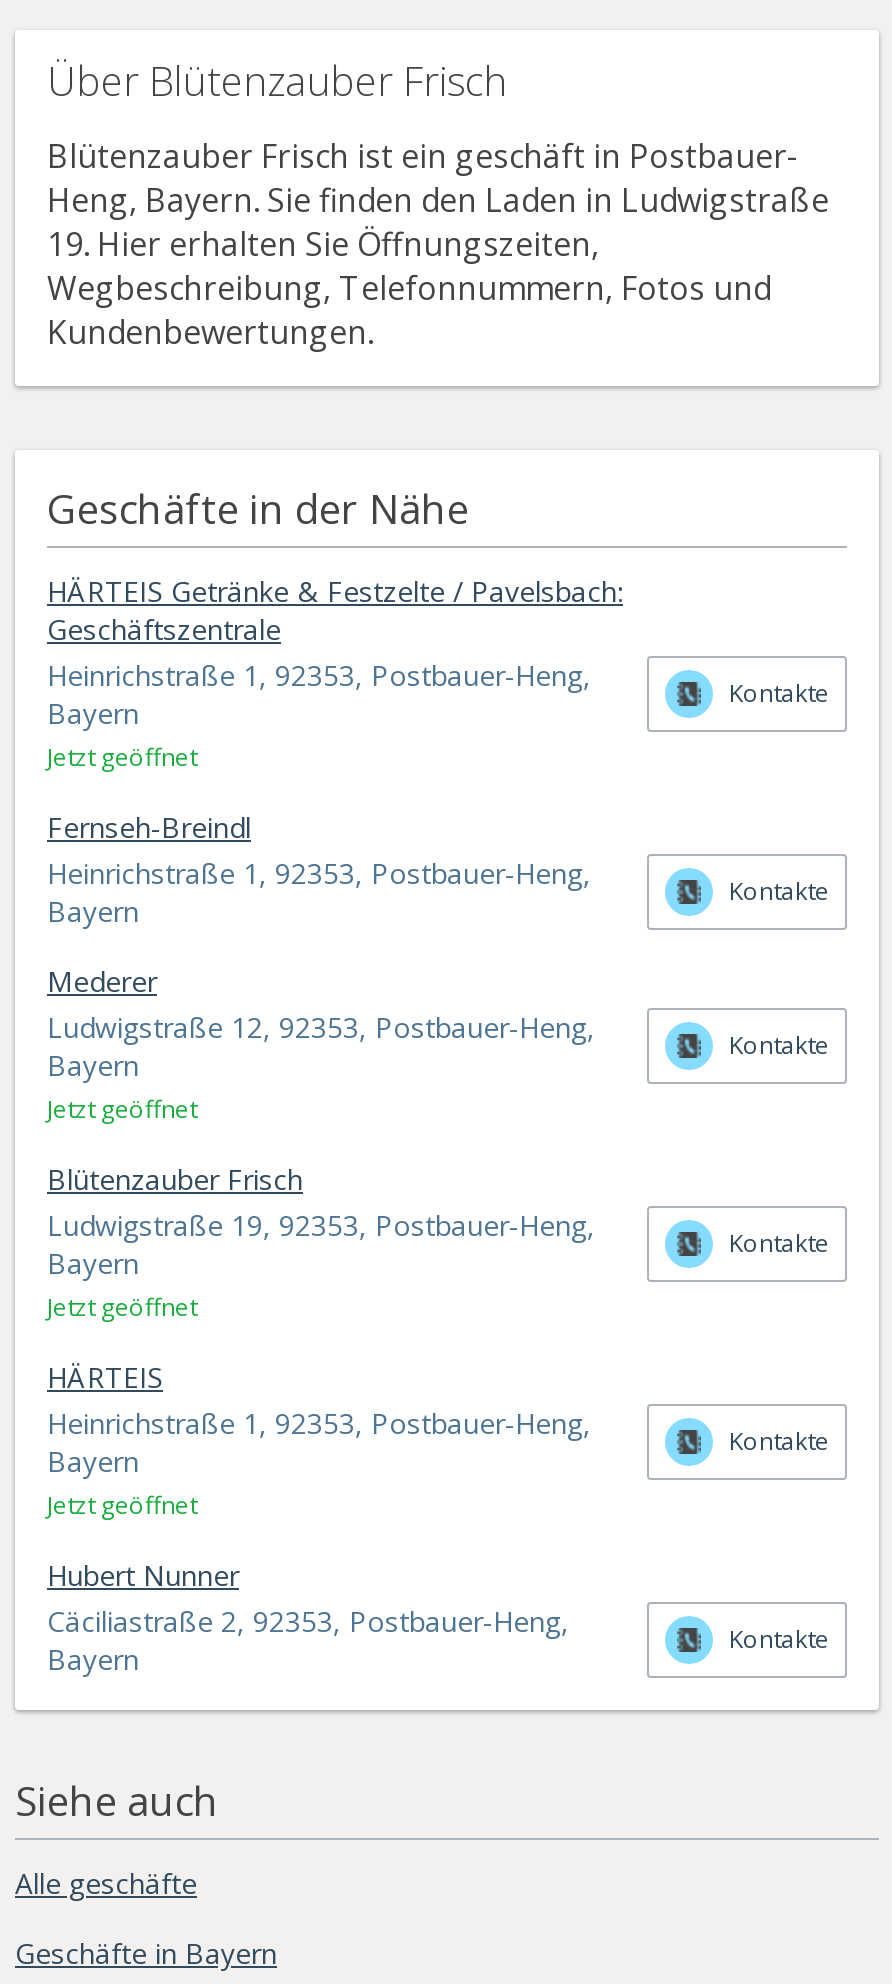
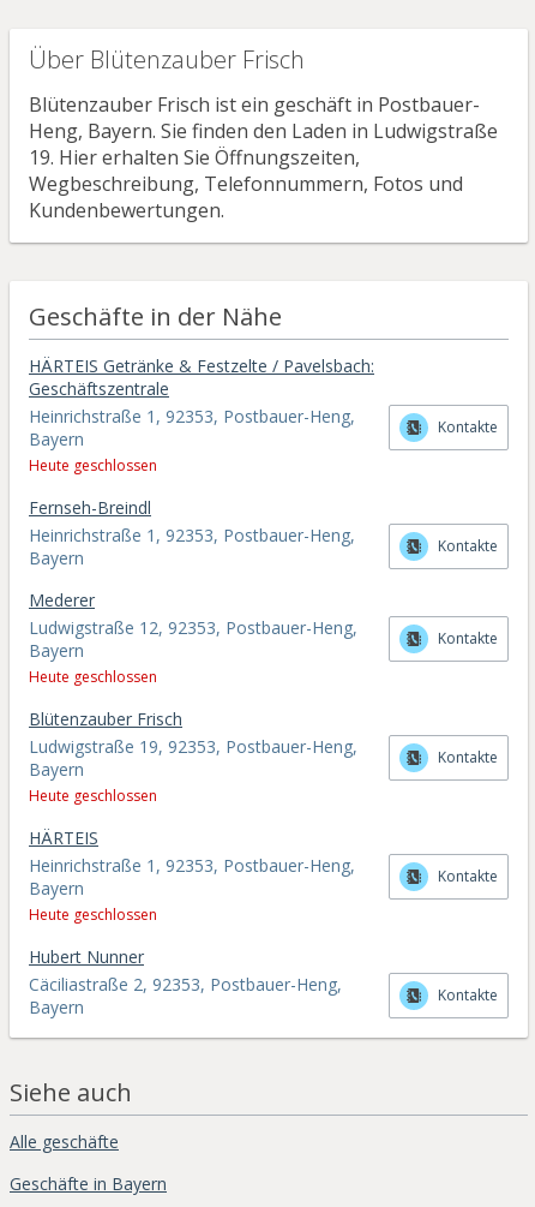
- Jetzt geöffnet
+ Heute geschlossen

- Jetzt geöffnet
+ Heute geschlossen

- Jetzt geöffnet
+ Heute geschlossen

- Jetzt geöffnet
+ Heute geschlossen
